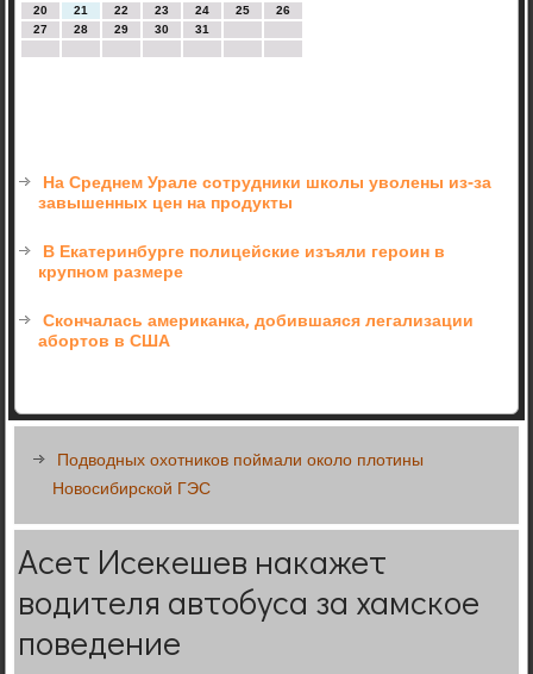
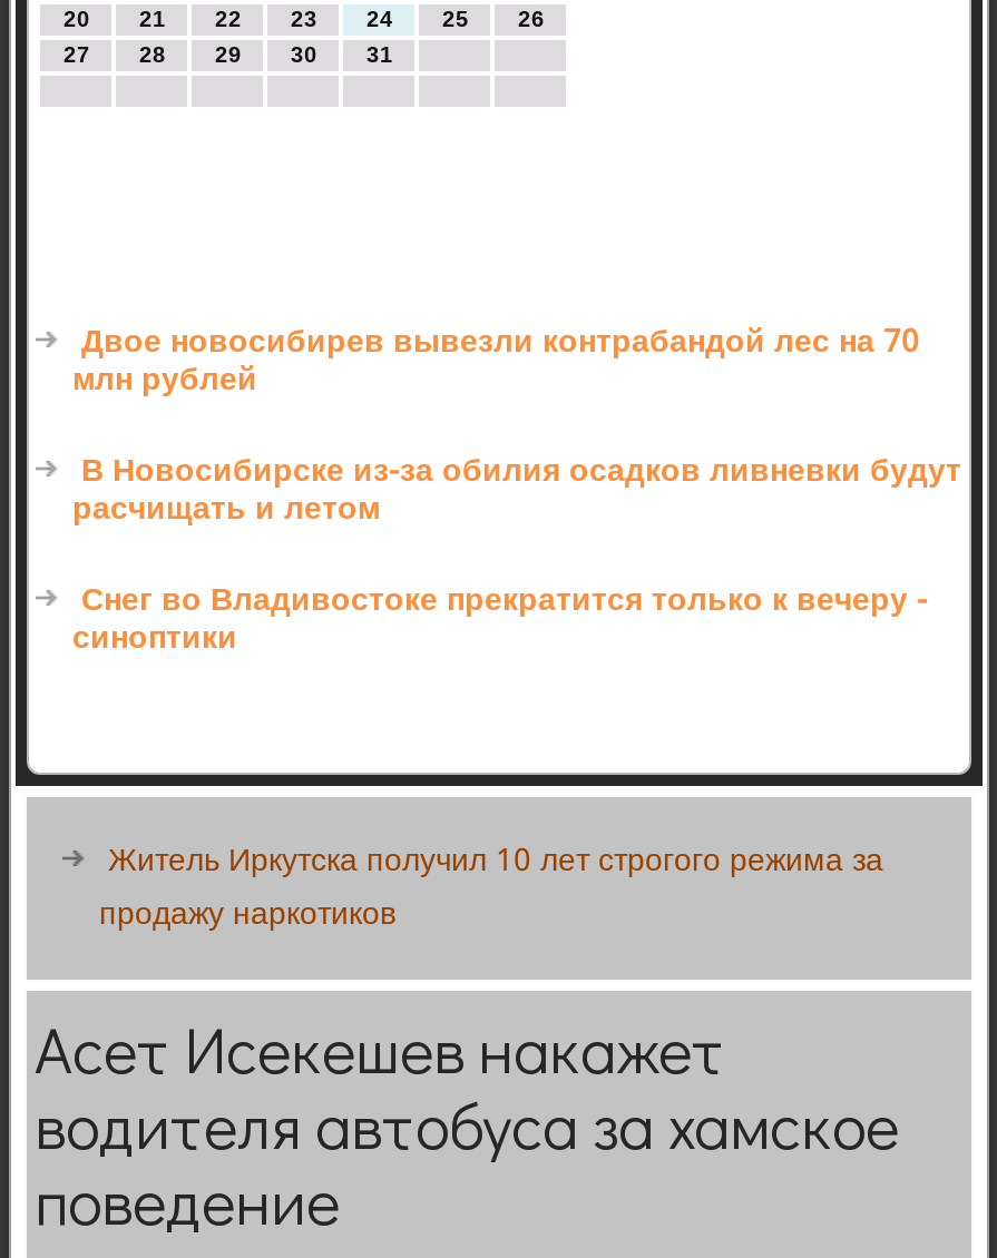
- На Среднем Урале сотрудники школы уволены из-за
- завышенных цен на продукты
+ Двое новосибирев вывезли контрабандой лес на 70
+ млн рублей

- В Екатеринбурге полицейские изъяли героин в
- крупном размере
+ В Новосибирске из-за обилия осадков ливневки будут
+ расчищать и летом

- Скончалась американка, добившаяся легализации
- абортов в США
+ Снег во Владивостоке прекратится только к вечеру -
+ синоптики

- Подводных охотников поймали около плотины
- Новосибирской ГЭС
+ Житель Иркутска получил 10 лет строгого режима за
+ продажу наркотиков
